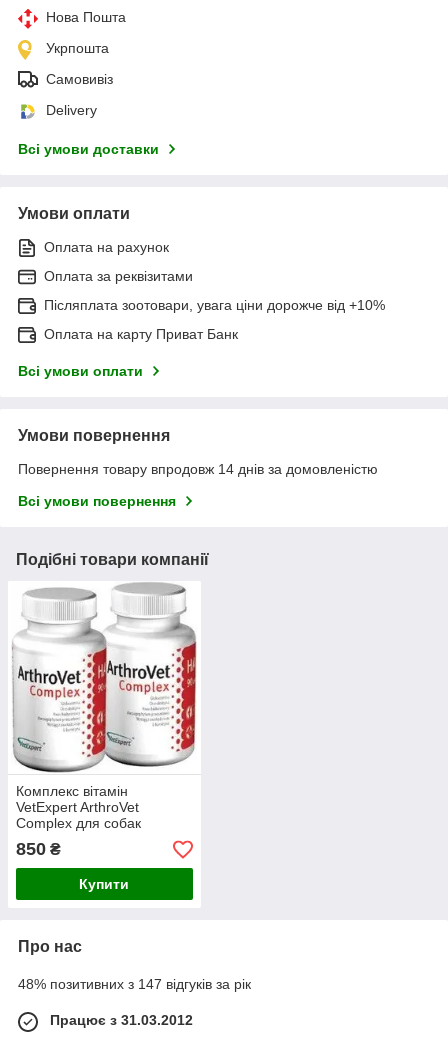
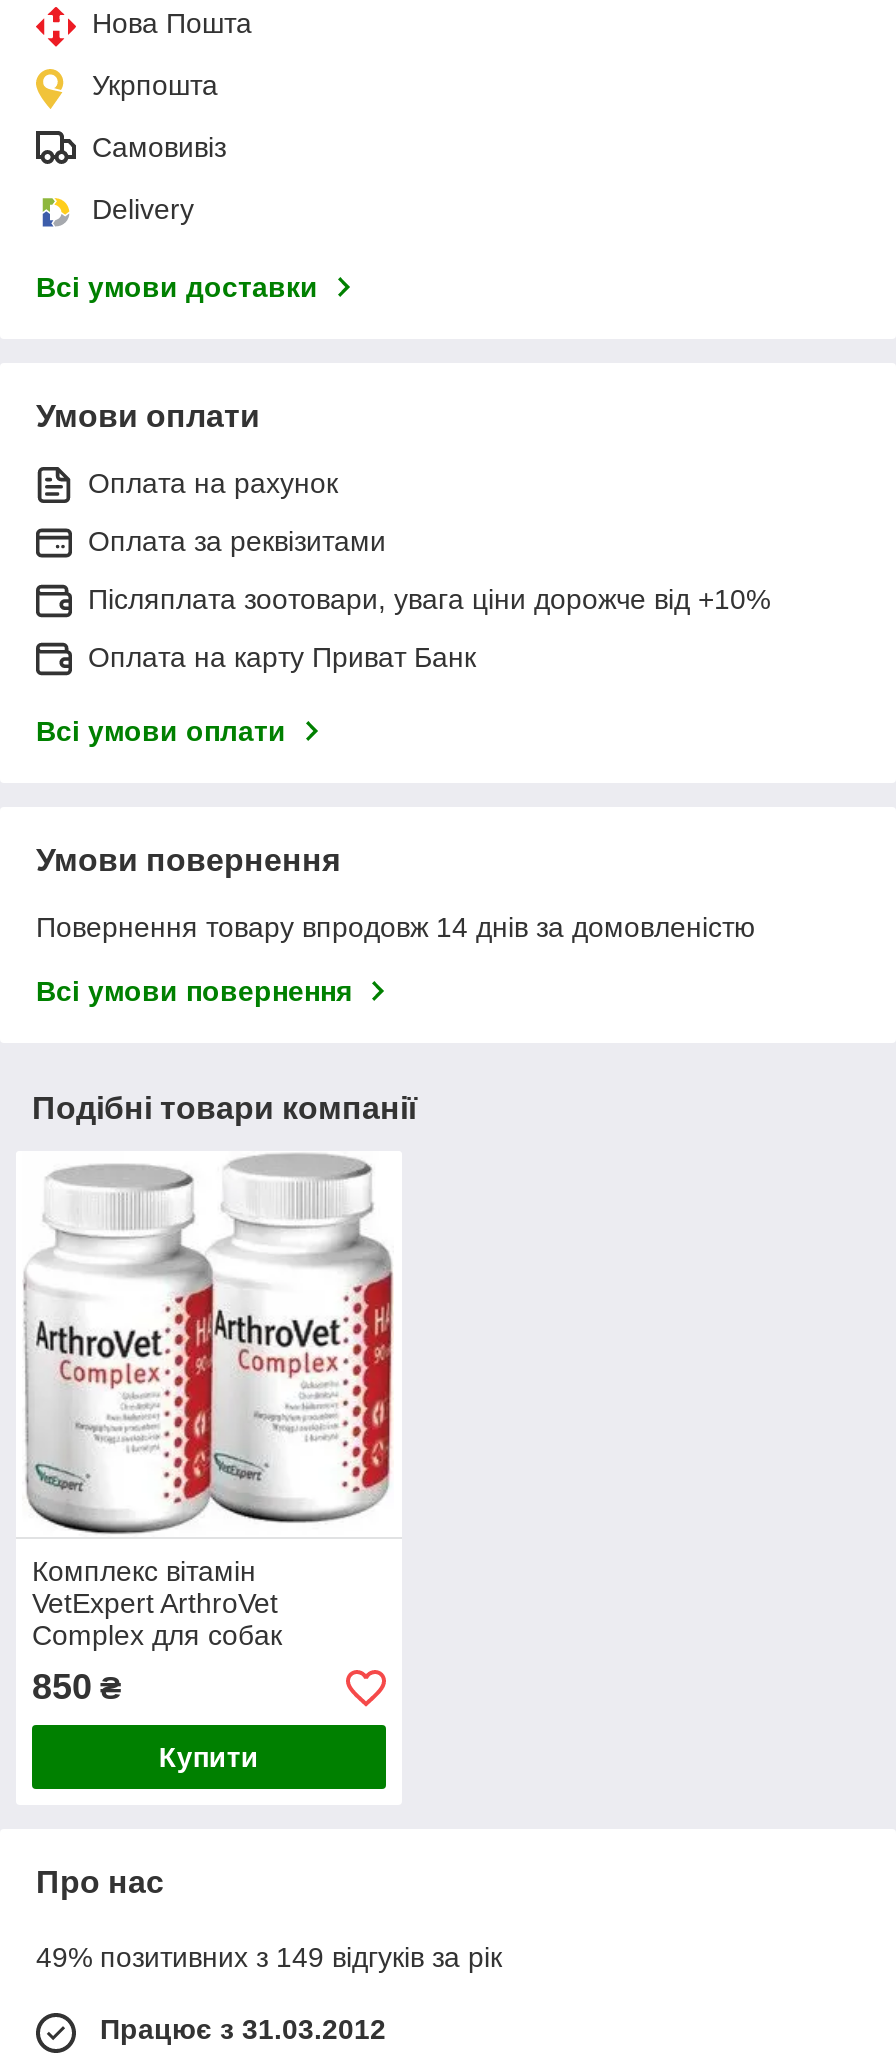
- 48% позитивних з 147 відгуків за рік
+ 49% позитивних з 149 відгуків за рік
